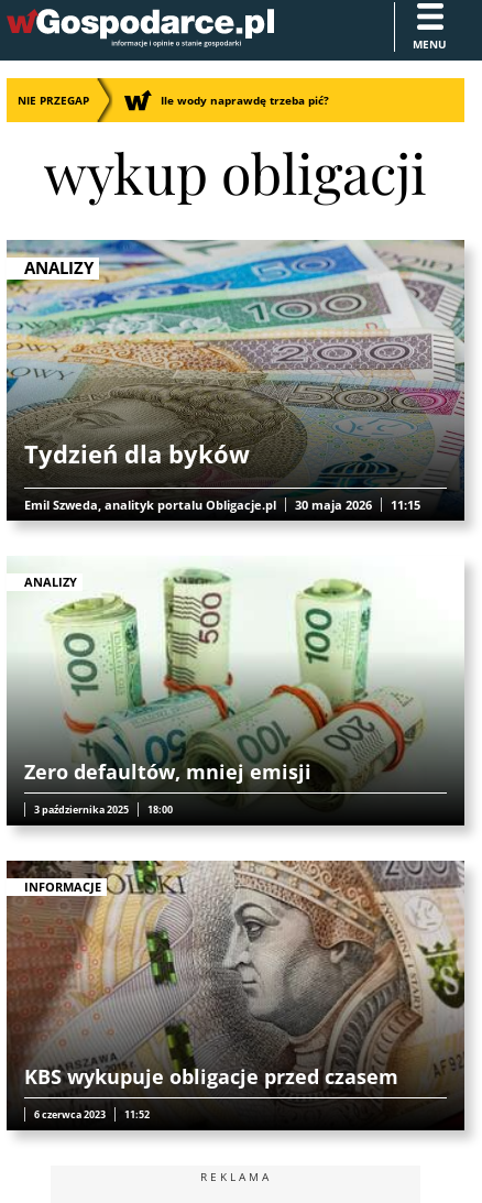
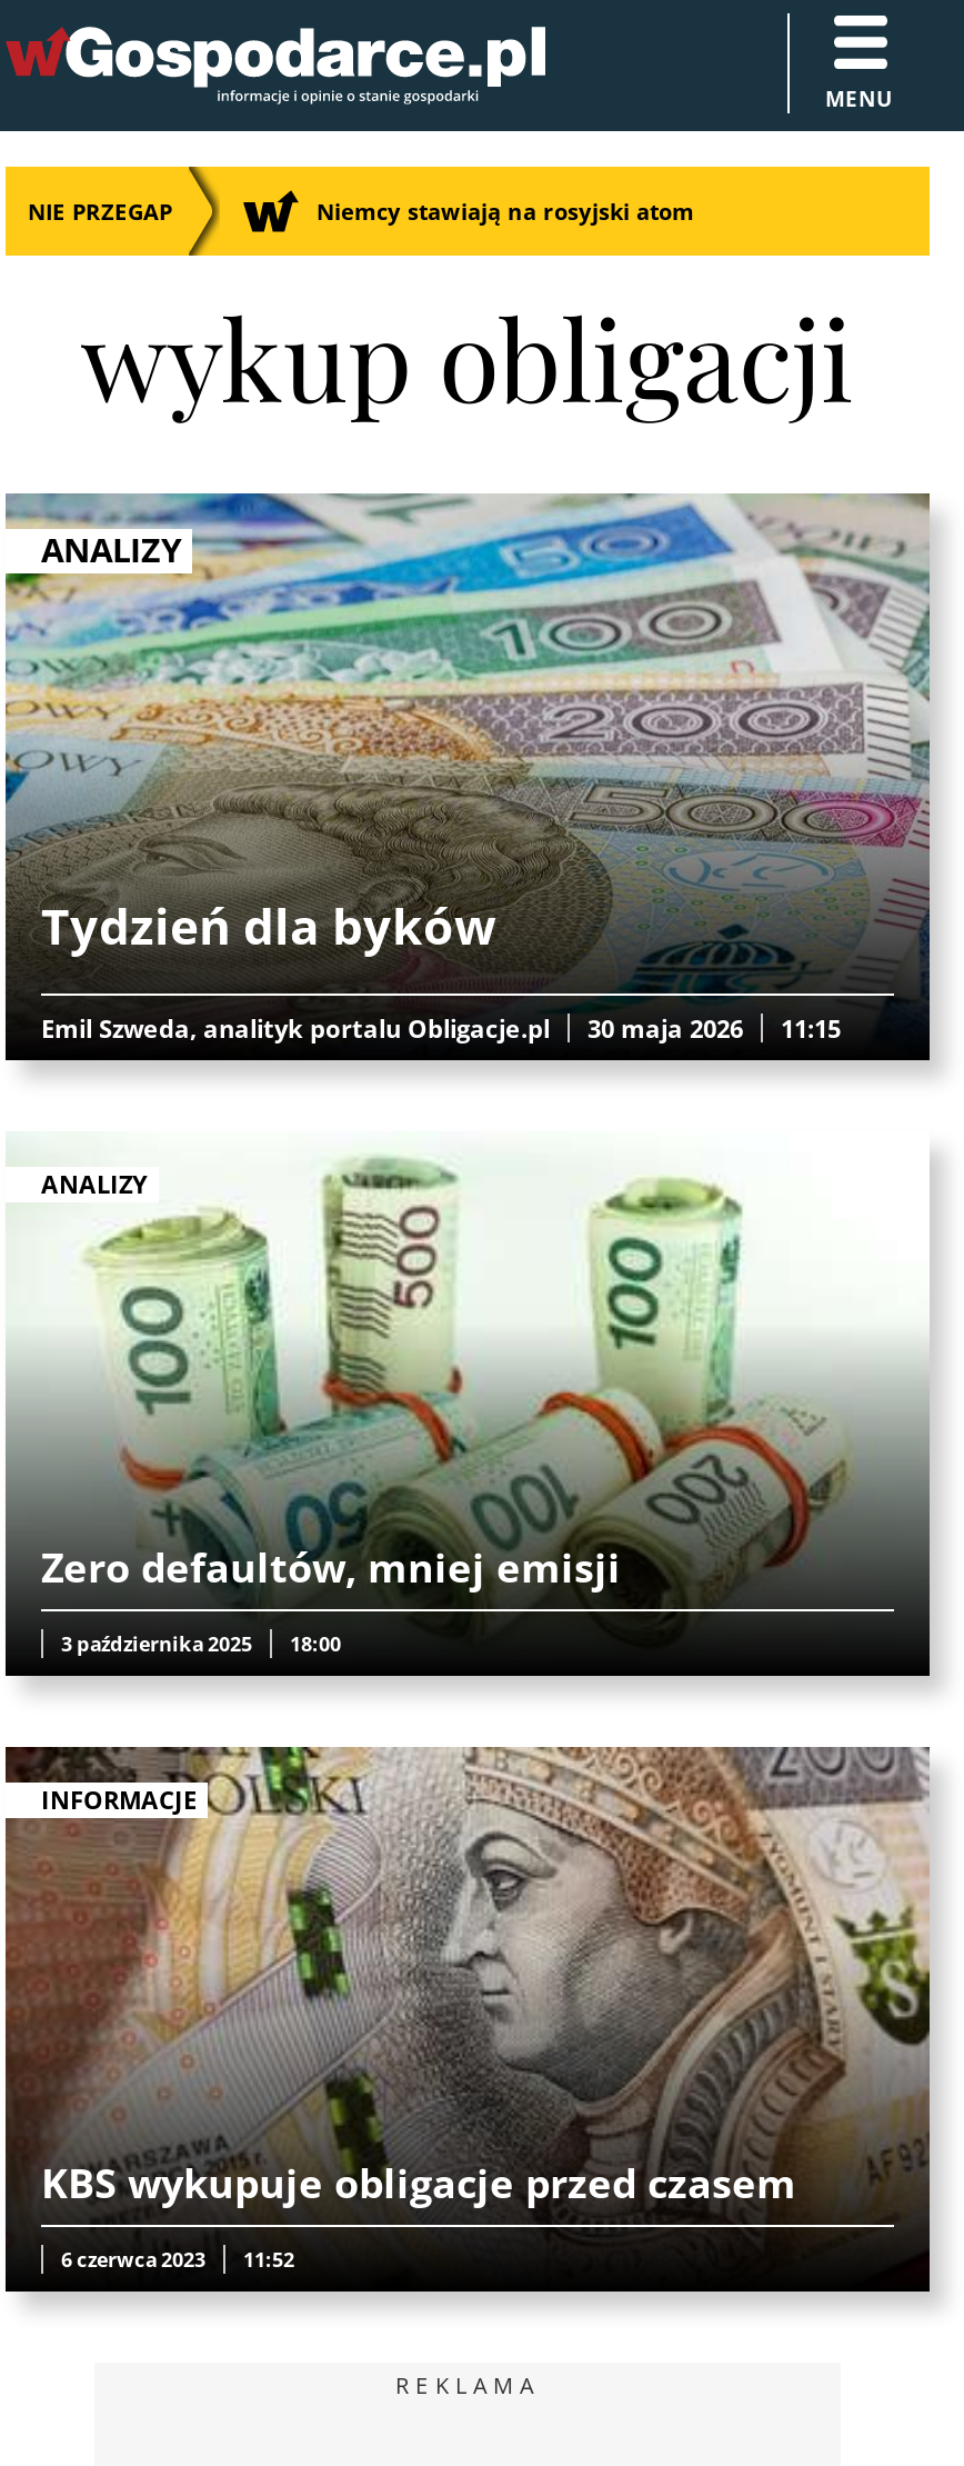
- Ile wody naprawdę trzeba pić?
+ Niemcy stawiają na rosyjski atom
